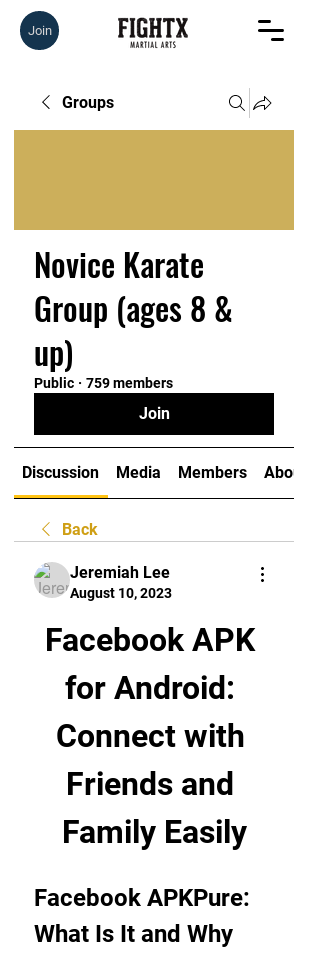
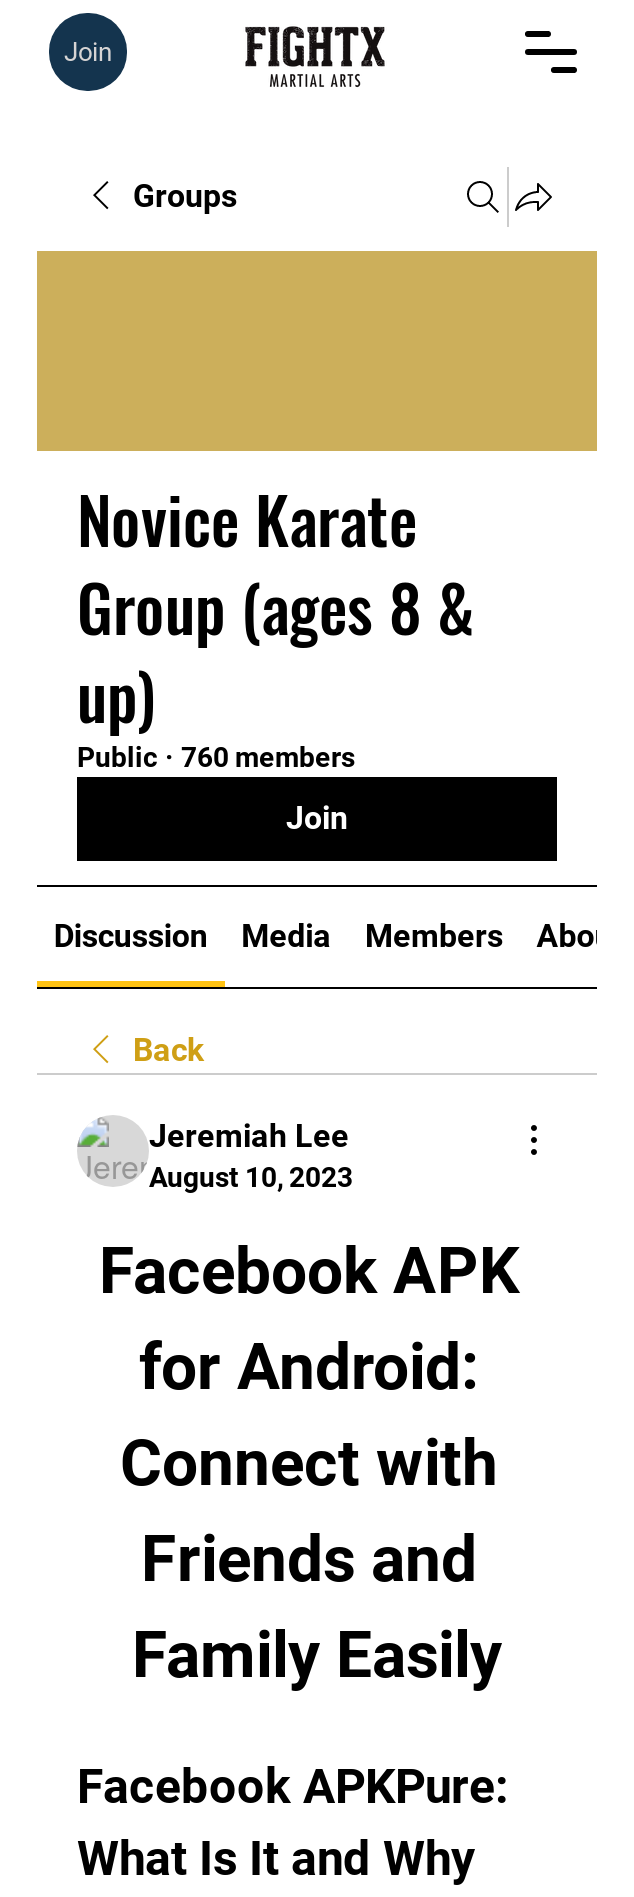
- Public · 759 members
+ Public · 760 members
